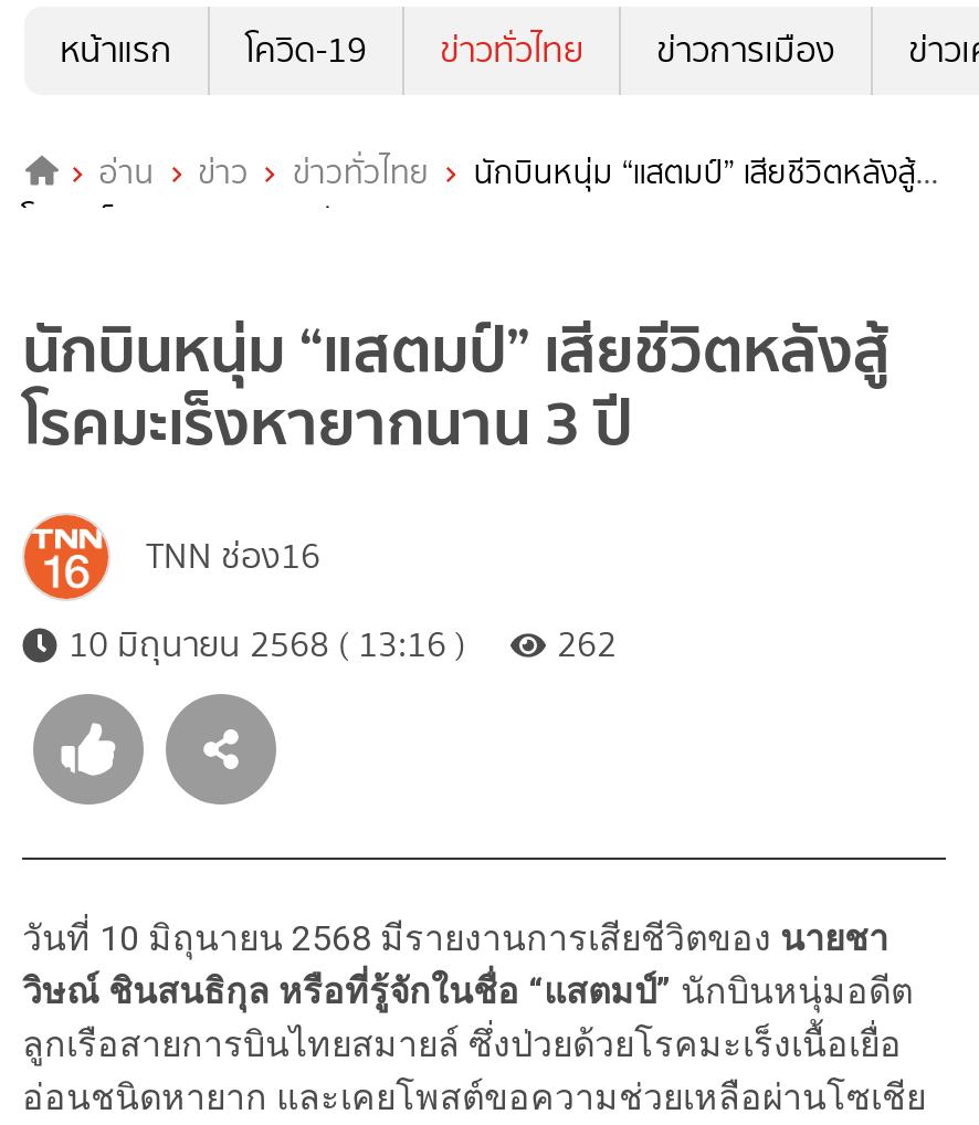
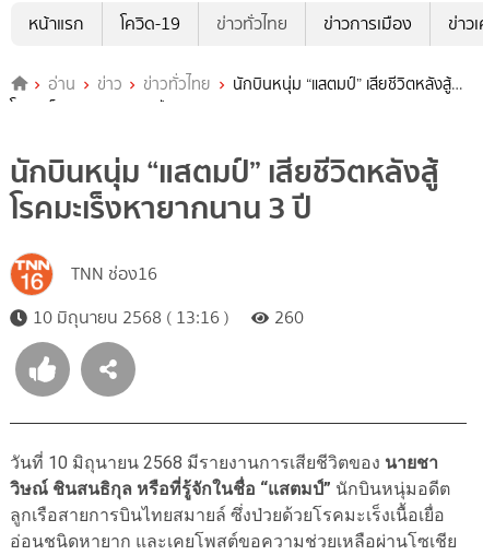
- 10 มิถุนายน 2568 ( 13:16 ) 262
+ 10 มิถุนายน 2568 ( 13:16 ) 260
